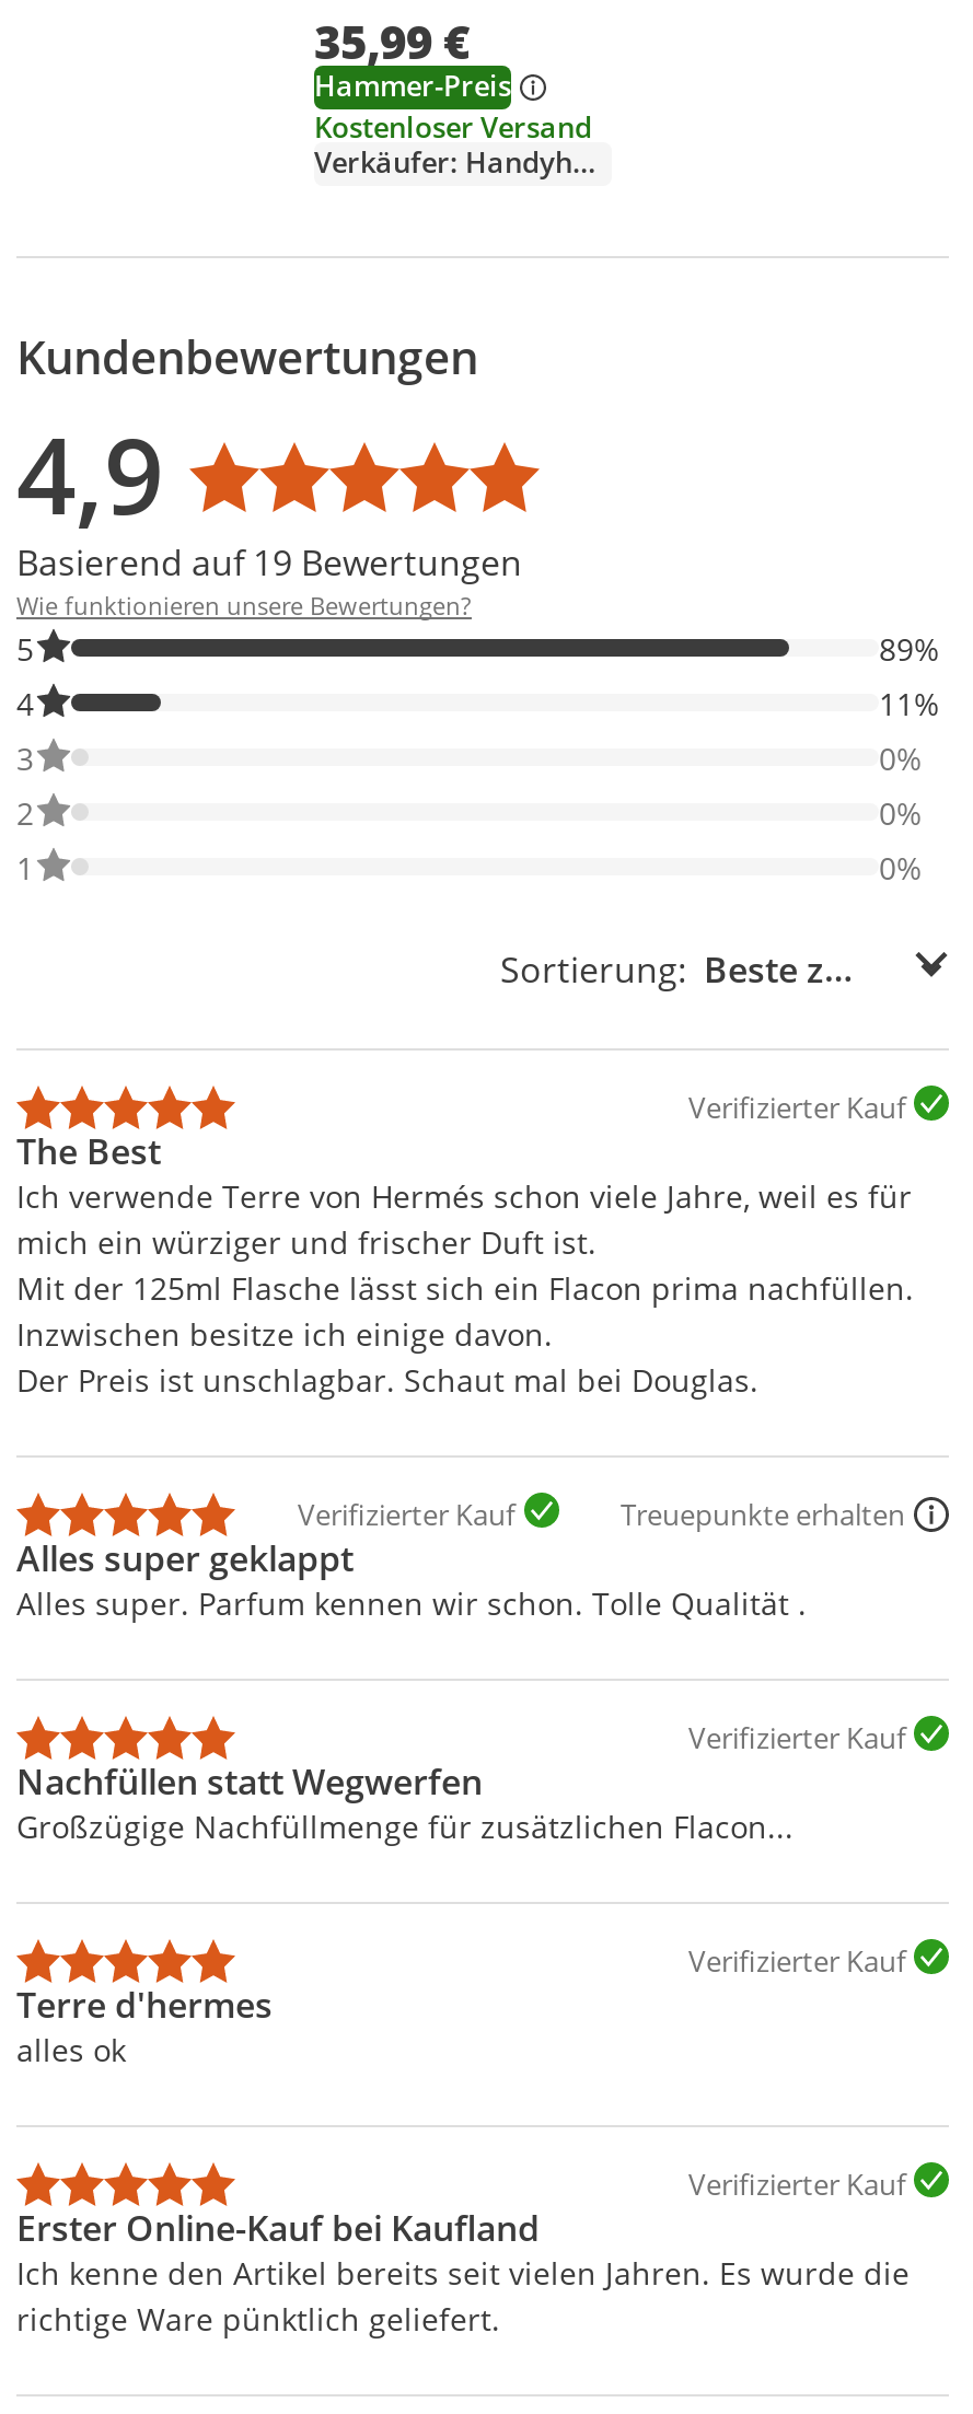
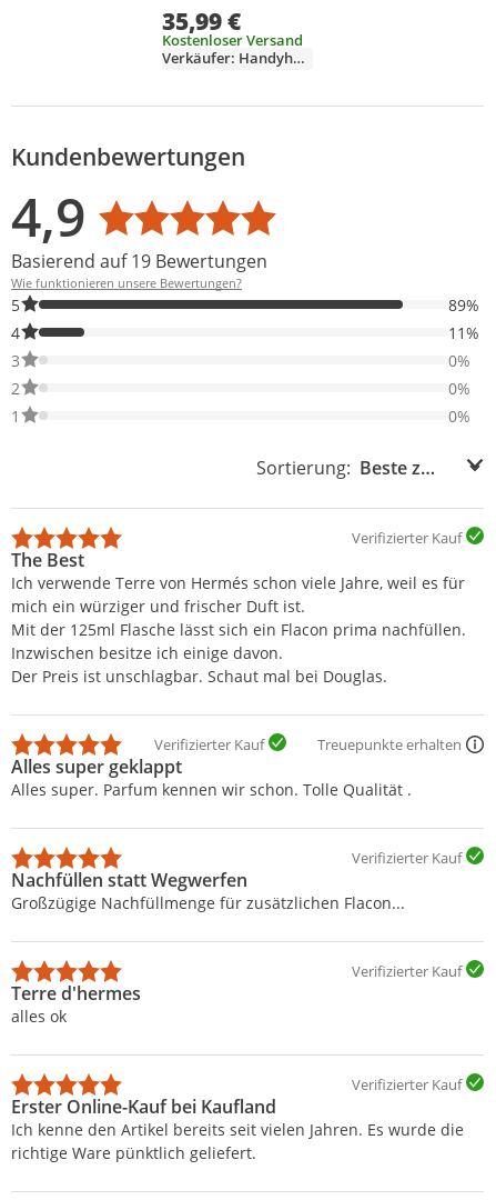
- Hammer-Preis
